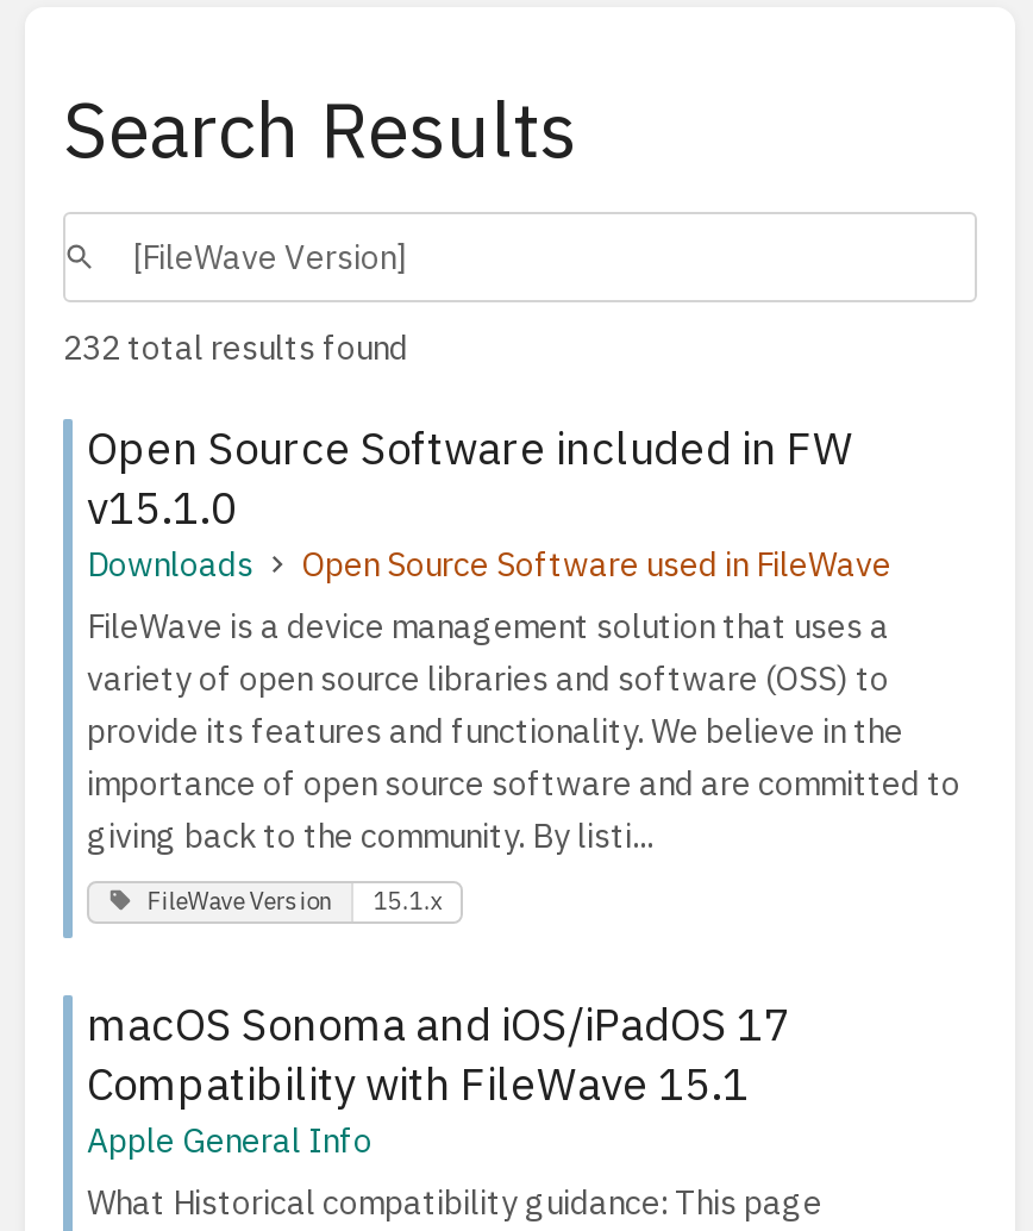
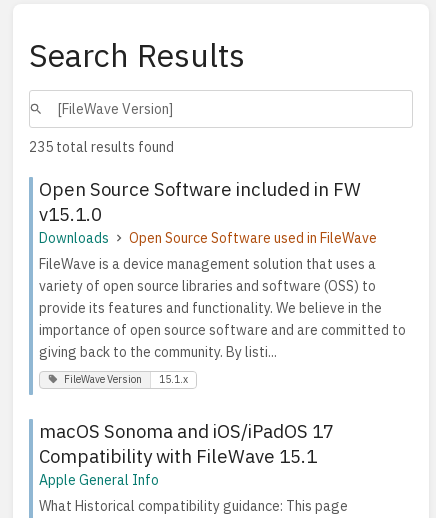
- 232 total results found
+ 235 total results found
